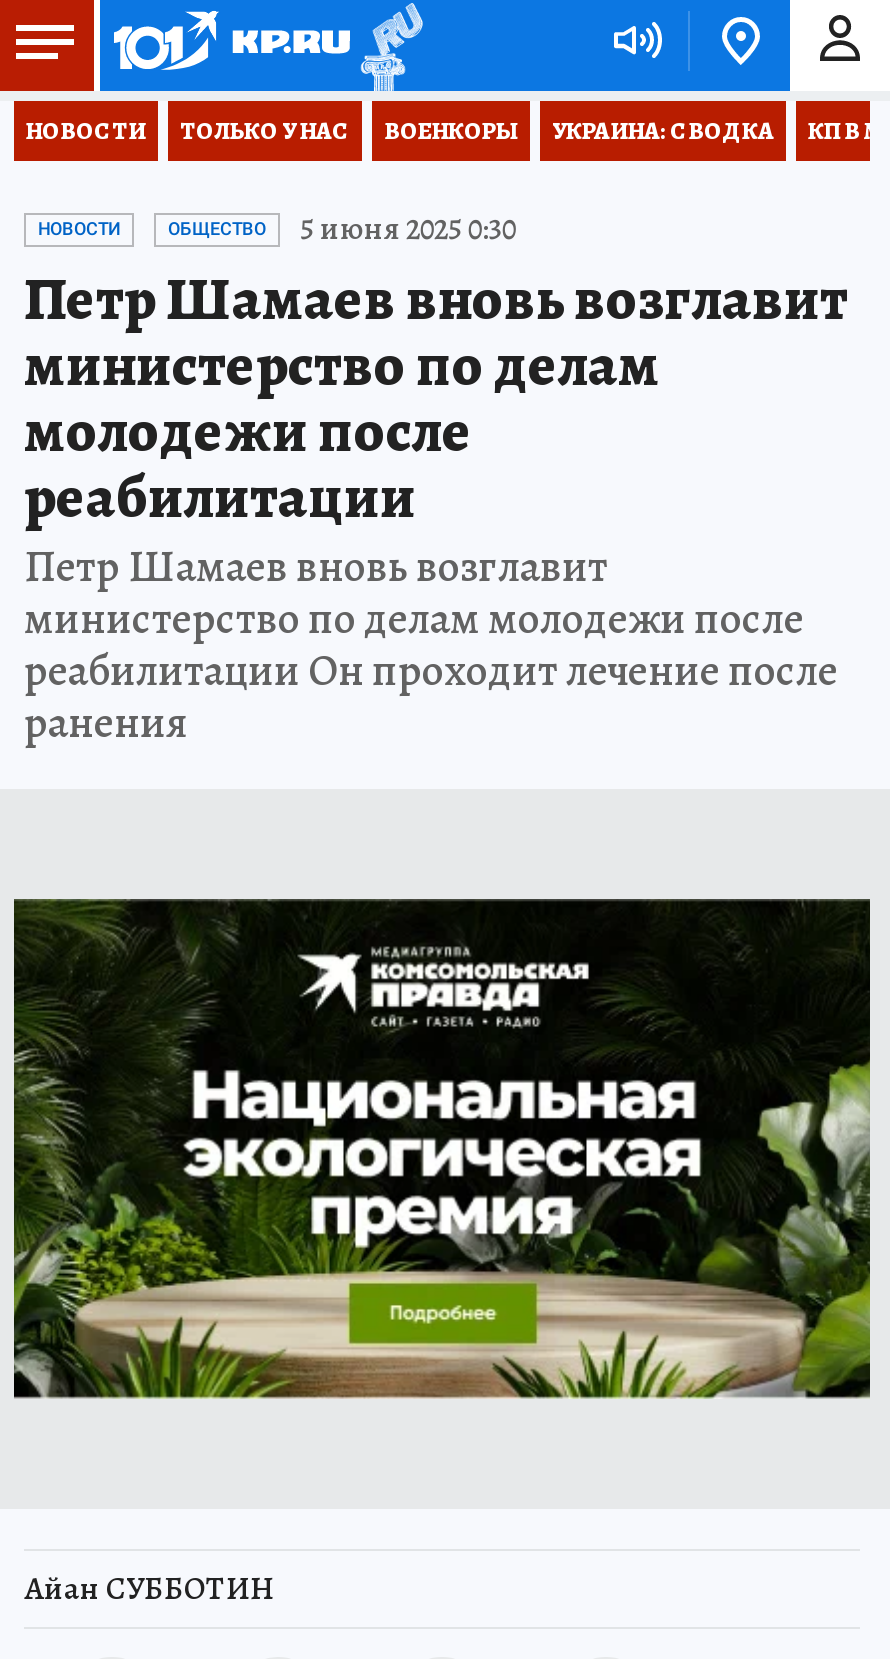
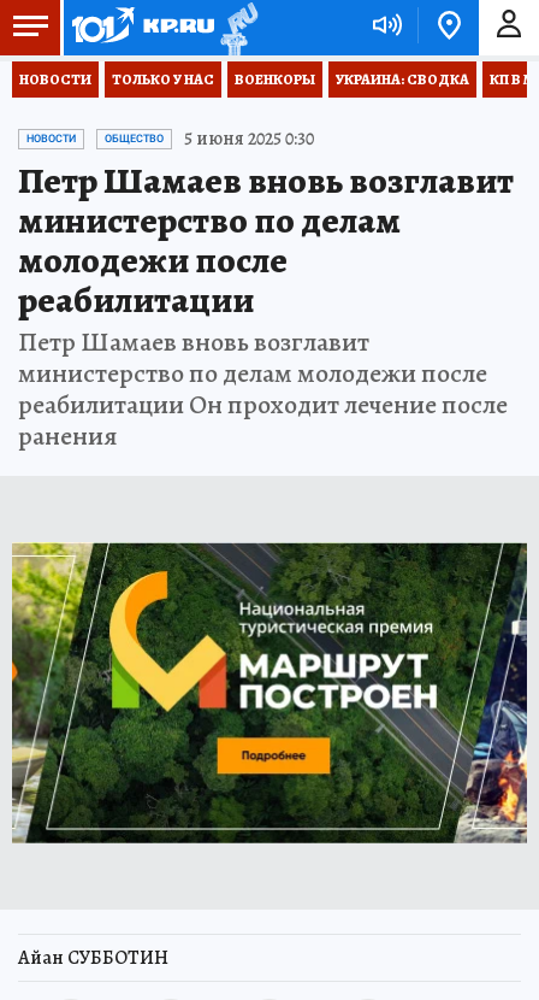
- [image]
+ [image]
